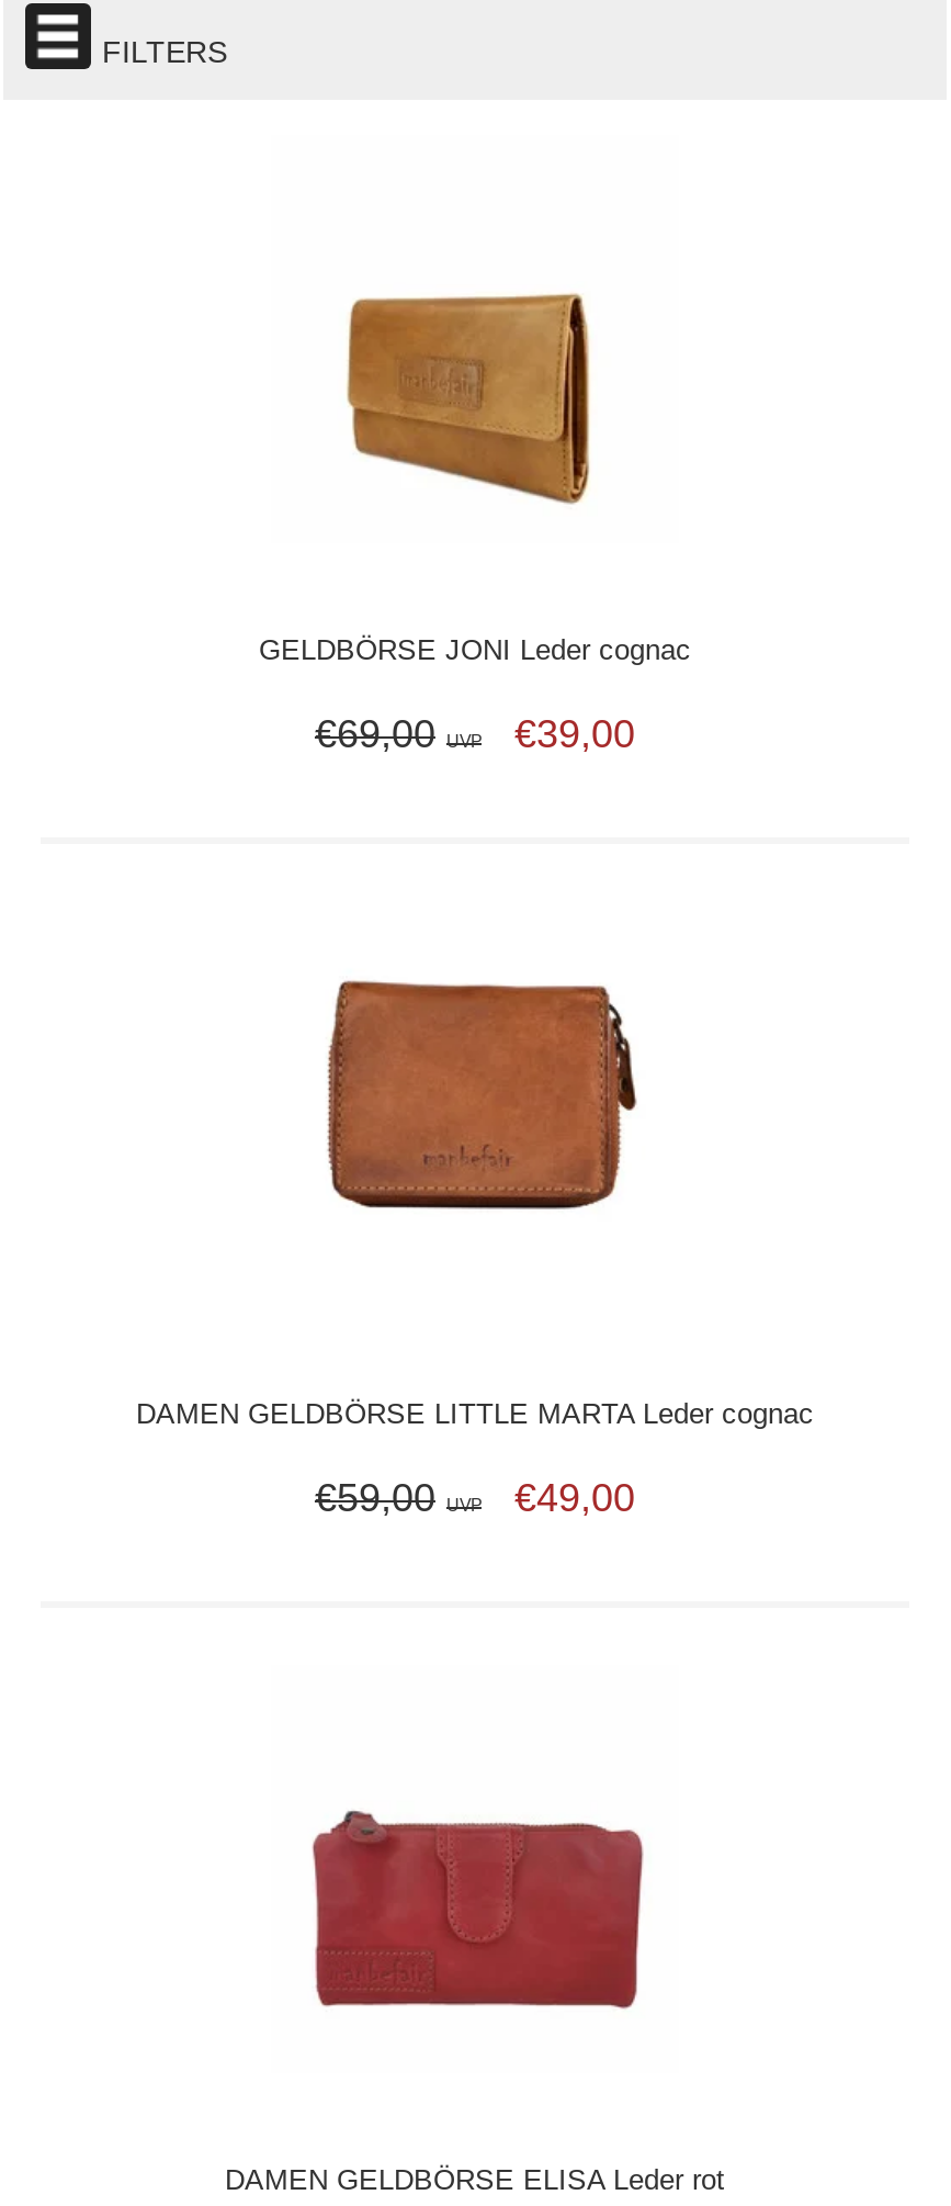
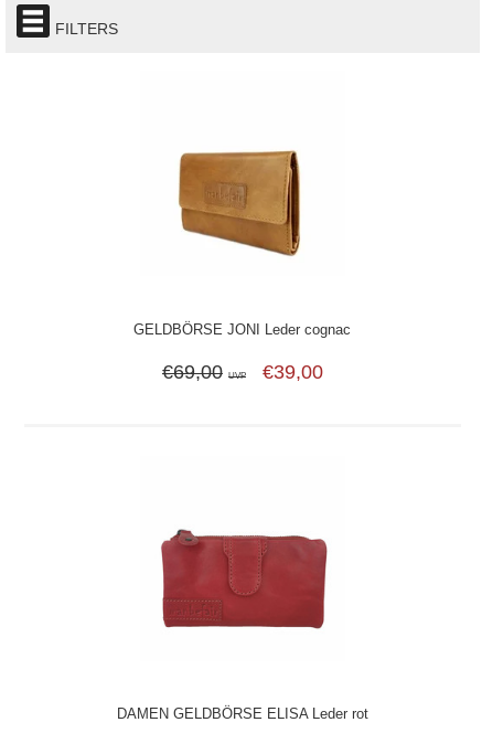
- [image]

- DAMEN GELDBÖRSE LITTLE MARTA Leder cognac
- €59,00 UVP €49,00
